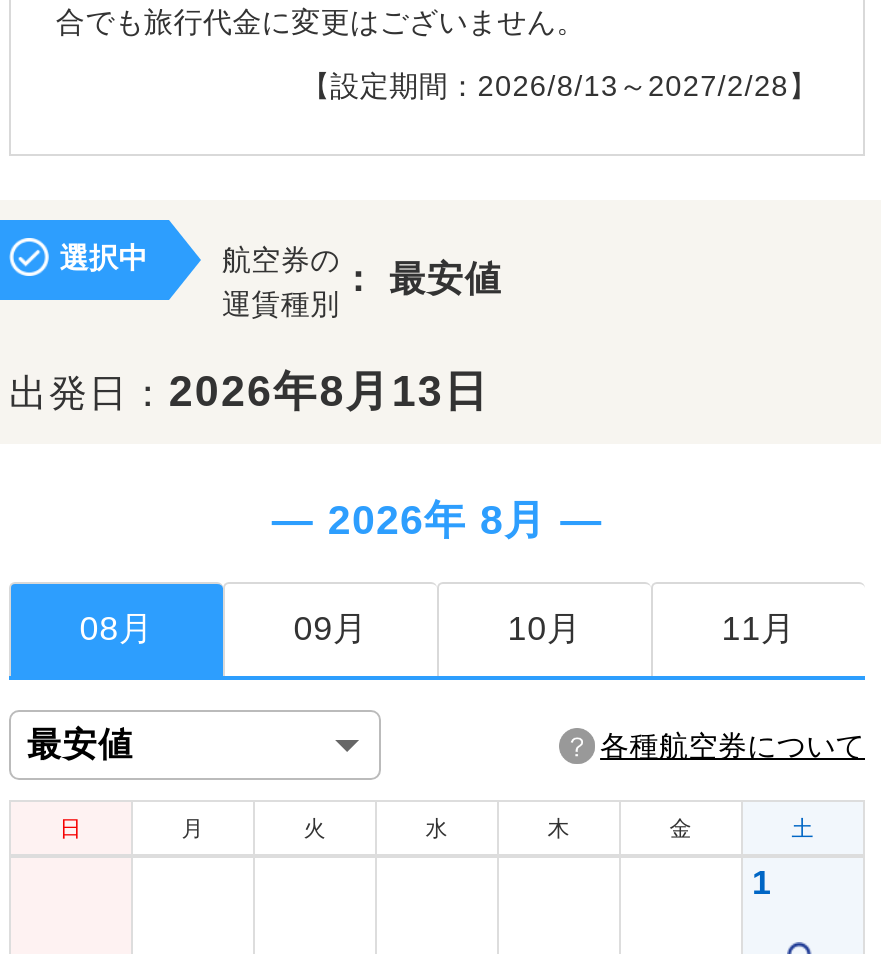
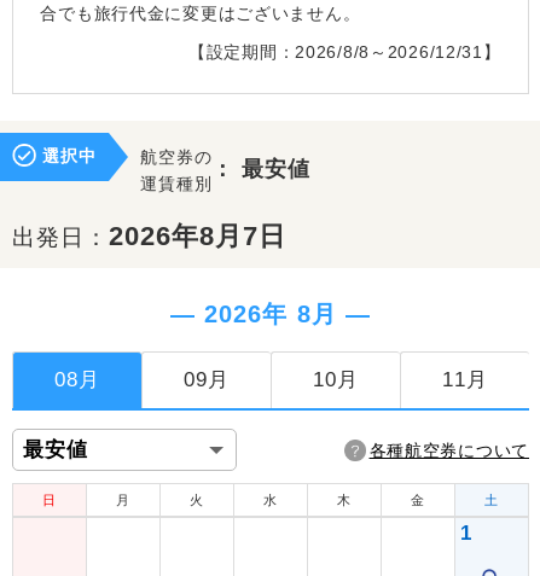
- 【設定期間：2026/8/13～2027/2/28】
+ 【設定期間：2026/8/8～2026/12/31】

- 出発日：2026年8月13日
+ 出発日：2026年8月7日
